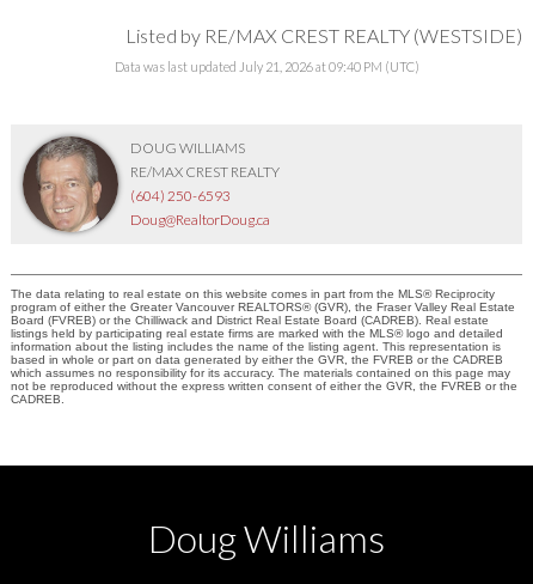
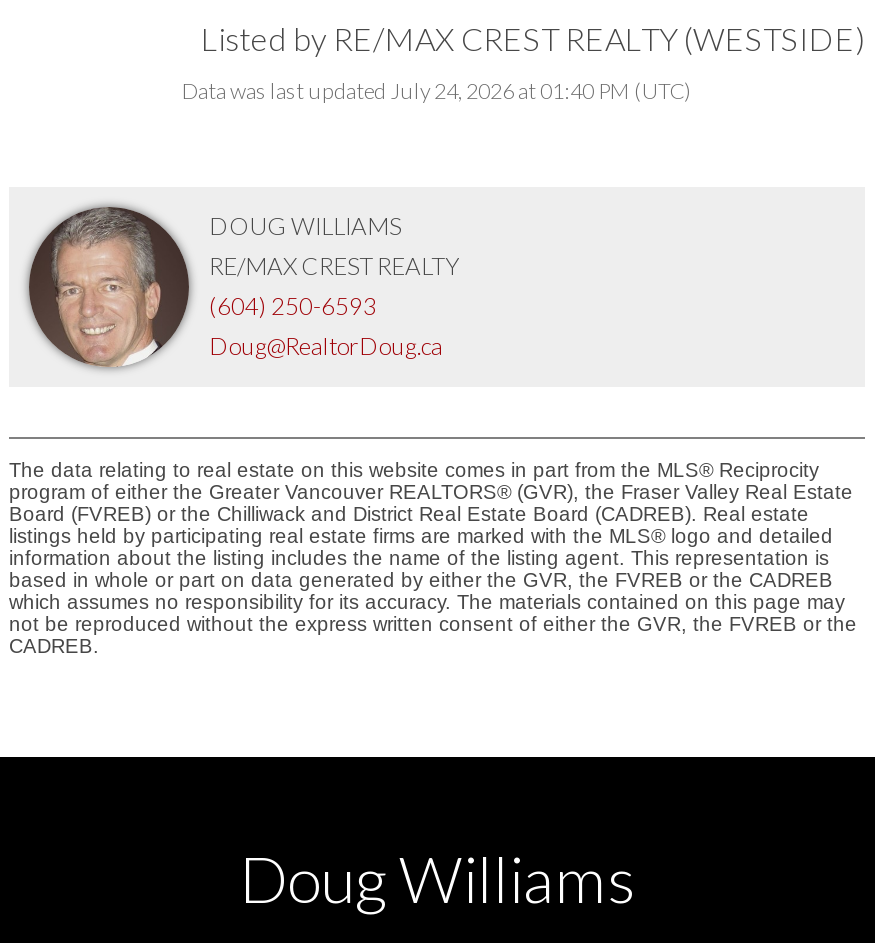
- Data was last updated July 21, 2026 at 09:40 PM (UTC)
+ Data was last updated July 24, 2026 at 01:40 PM (UTC)
